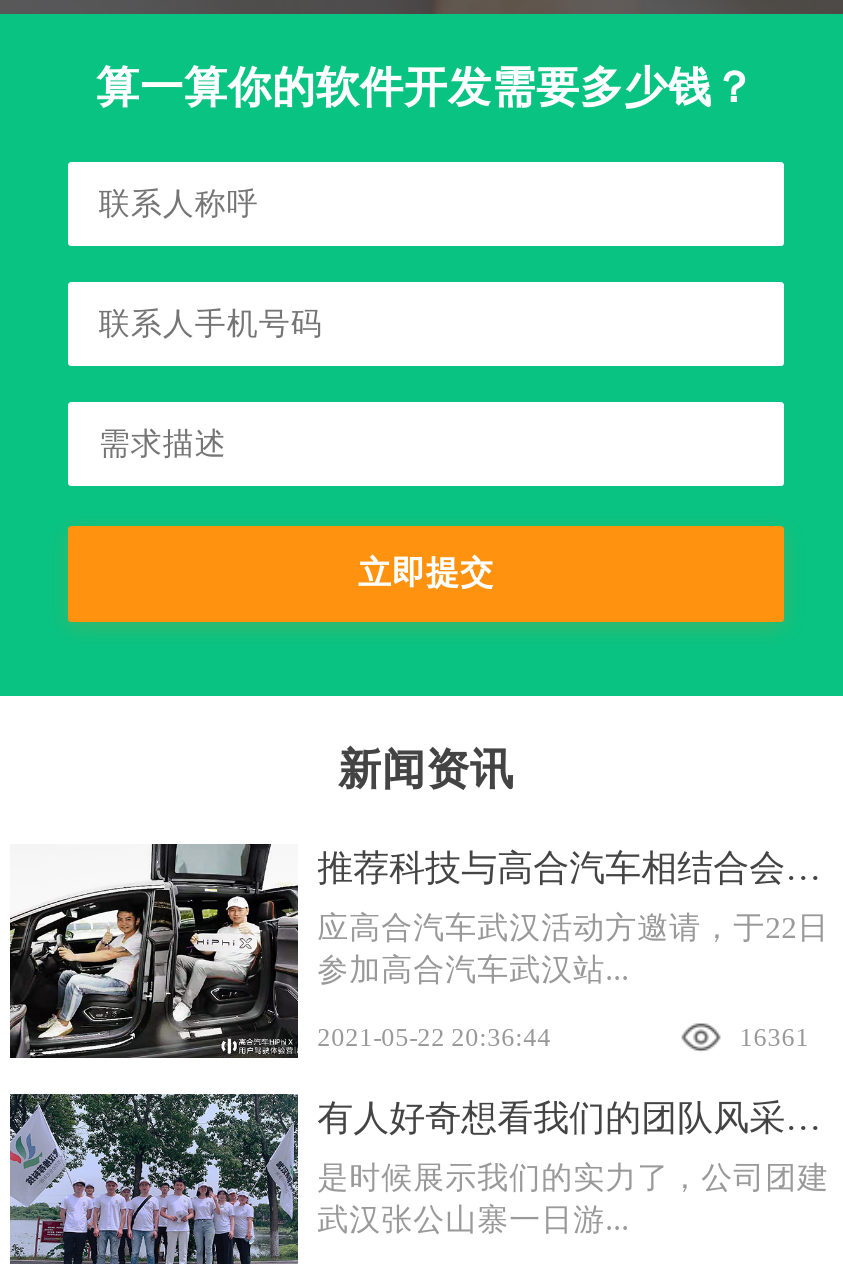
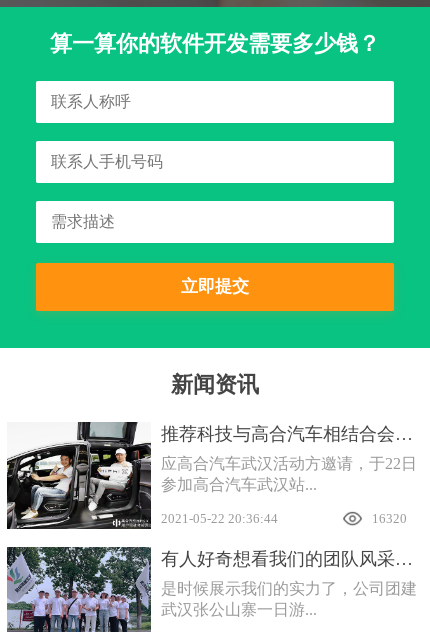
- 16361
+ 16320
